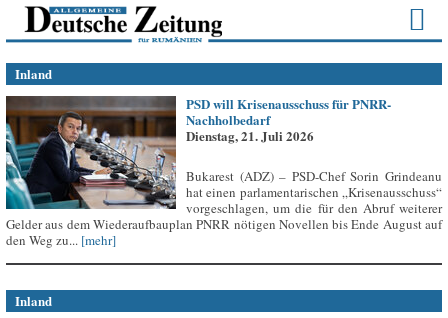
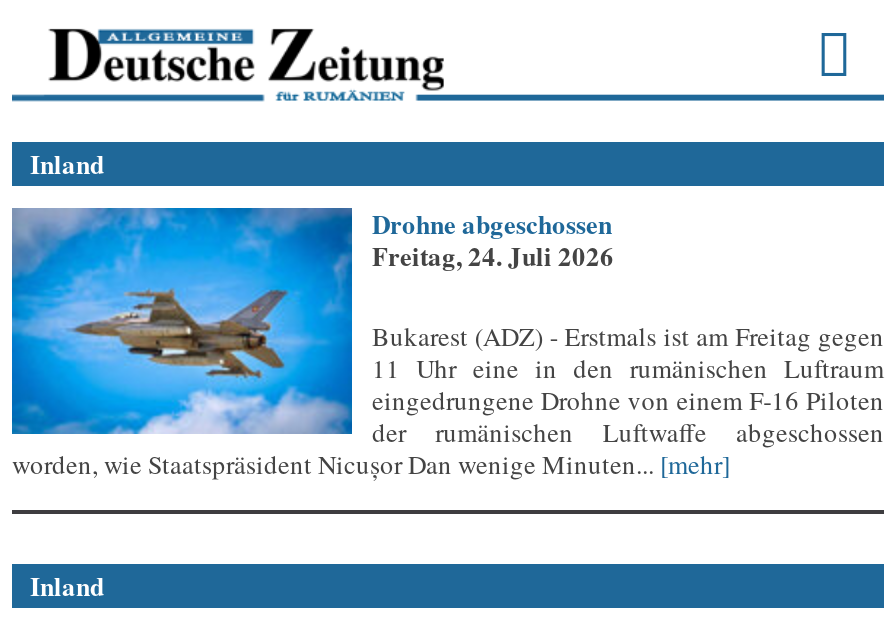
- [image]
- Bukarest (ADZ) – PSD-Chef Sorin Grindeanu
- hat einen parlamentarischen „Krisenausschuss“
- vorgeschlagen, um die für den Abruf weiterer
- Gelder aus dem Wiederaufbauplan PNRR nötigen Novellen bis Ende August auf
- den Weg zu... [mehr]
+ [image]
+ Bukarest (ADZ) - Erstmals ist am Freitag gegen
+ 11 Uhr eine in den rumänischen Luftraum
+ eingedrungene Drohne von einem F-16 Piloten
+ der rumänischen Luftwaffe abgeschossen
+ worden, wie Staatspräsident Nicușor Dan wenige Minuten... [mehr]

- PSD will Krisenausschuss für PNRR-
- Nachholbedarf
- Dienstag, 21. Juli 2026
+ Drohne abgeschossen
+ Freitag, 24. Juli 2026
